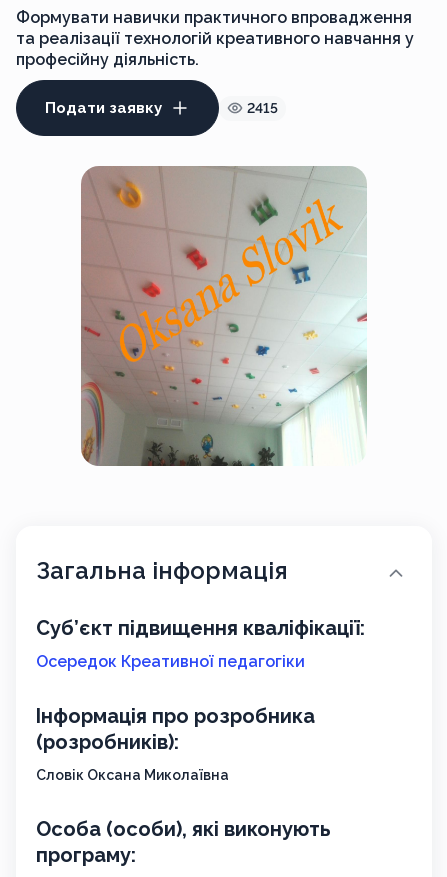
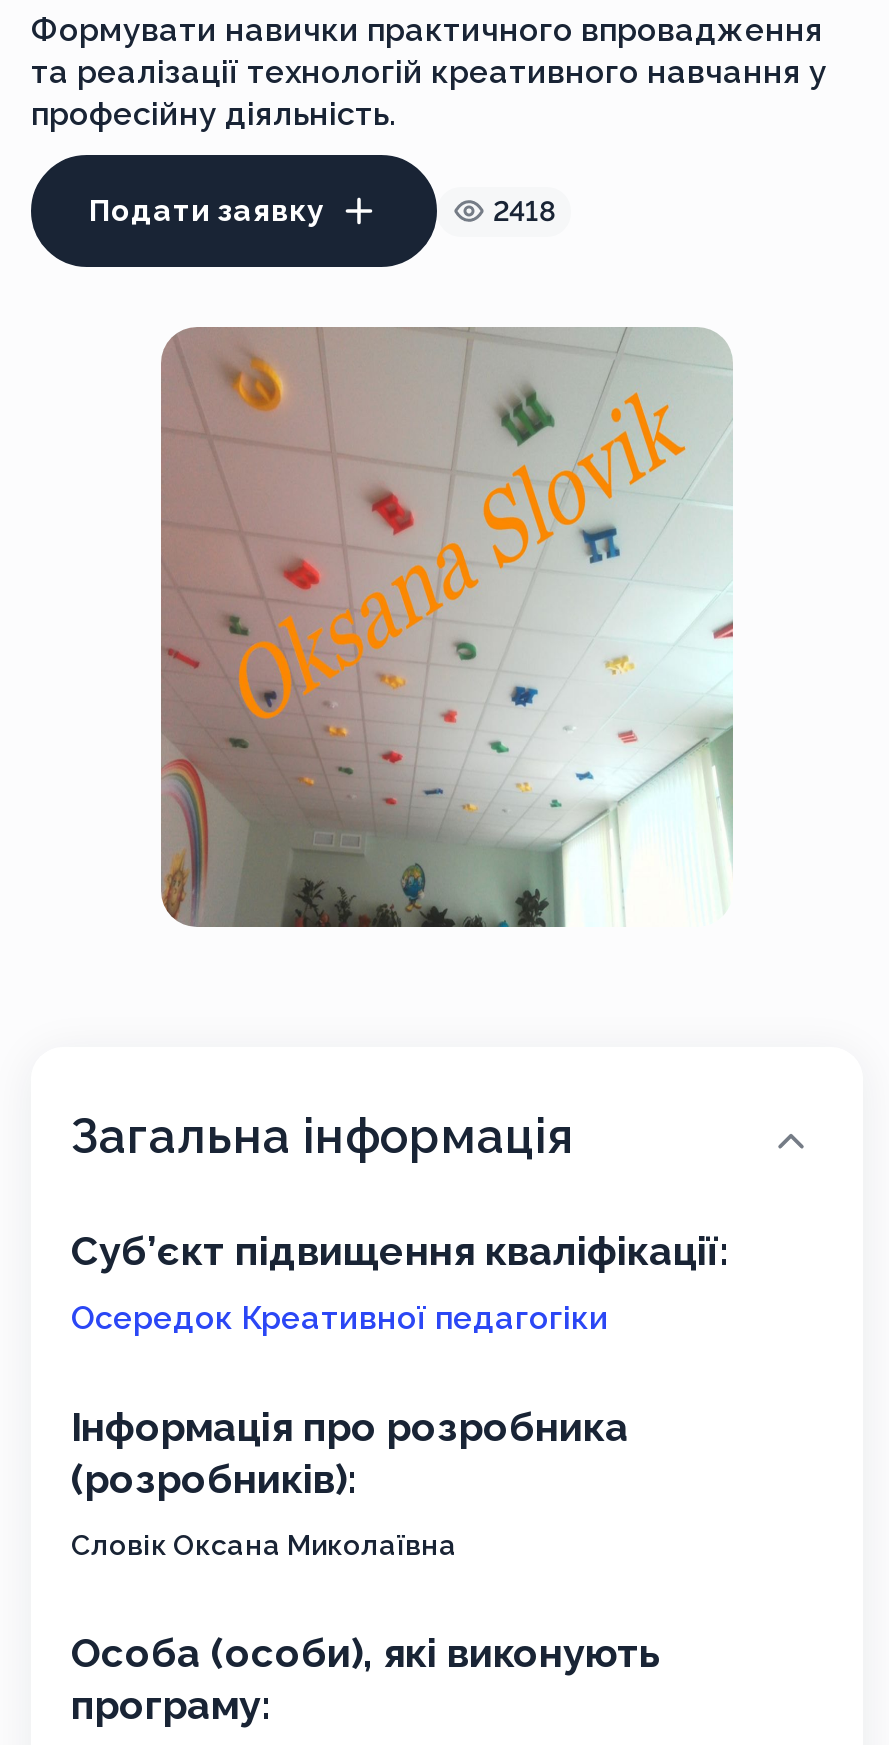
- 2415
+ 2418
